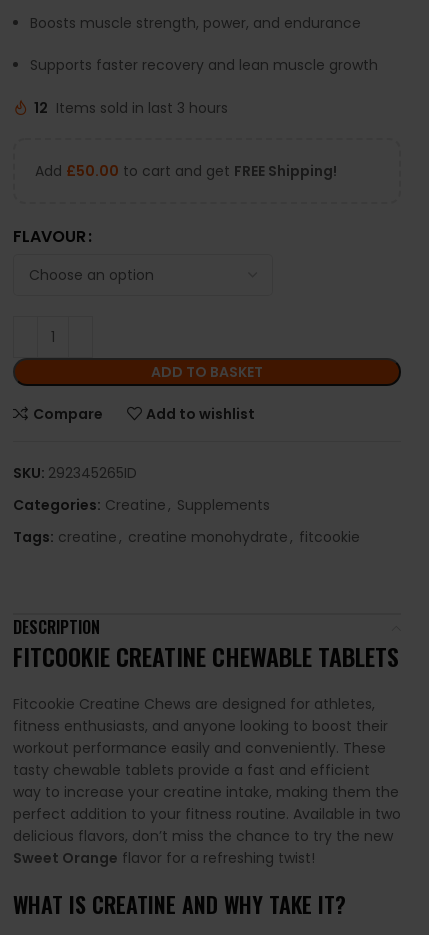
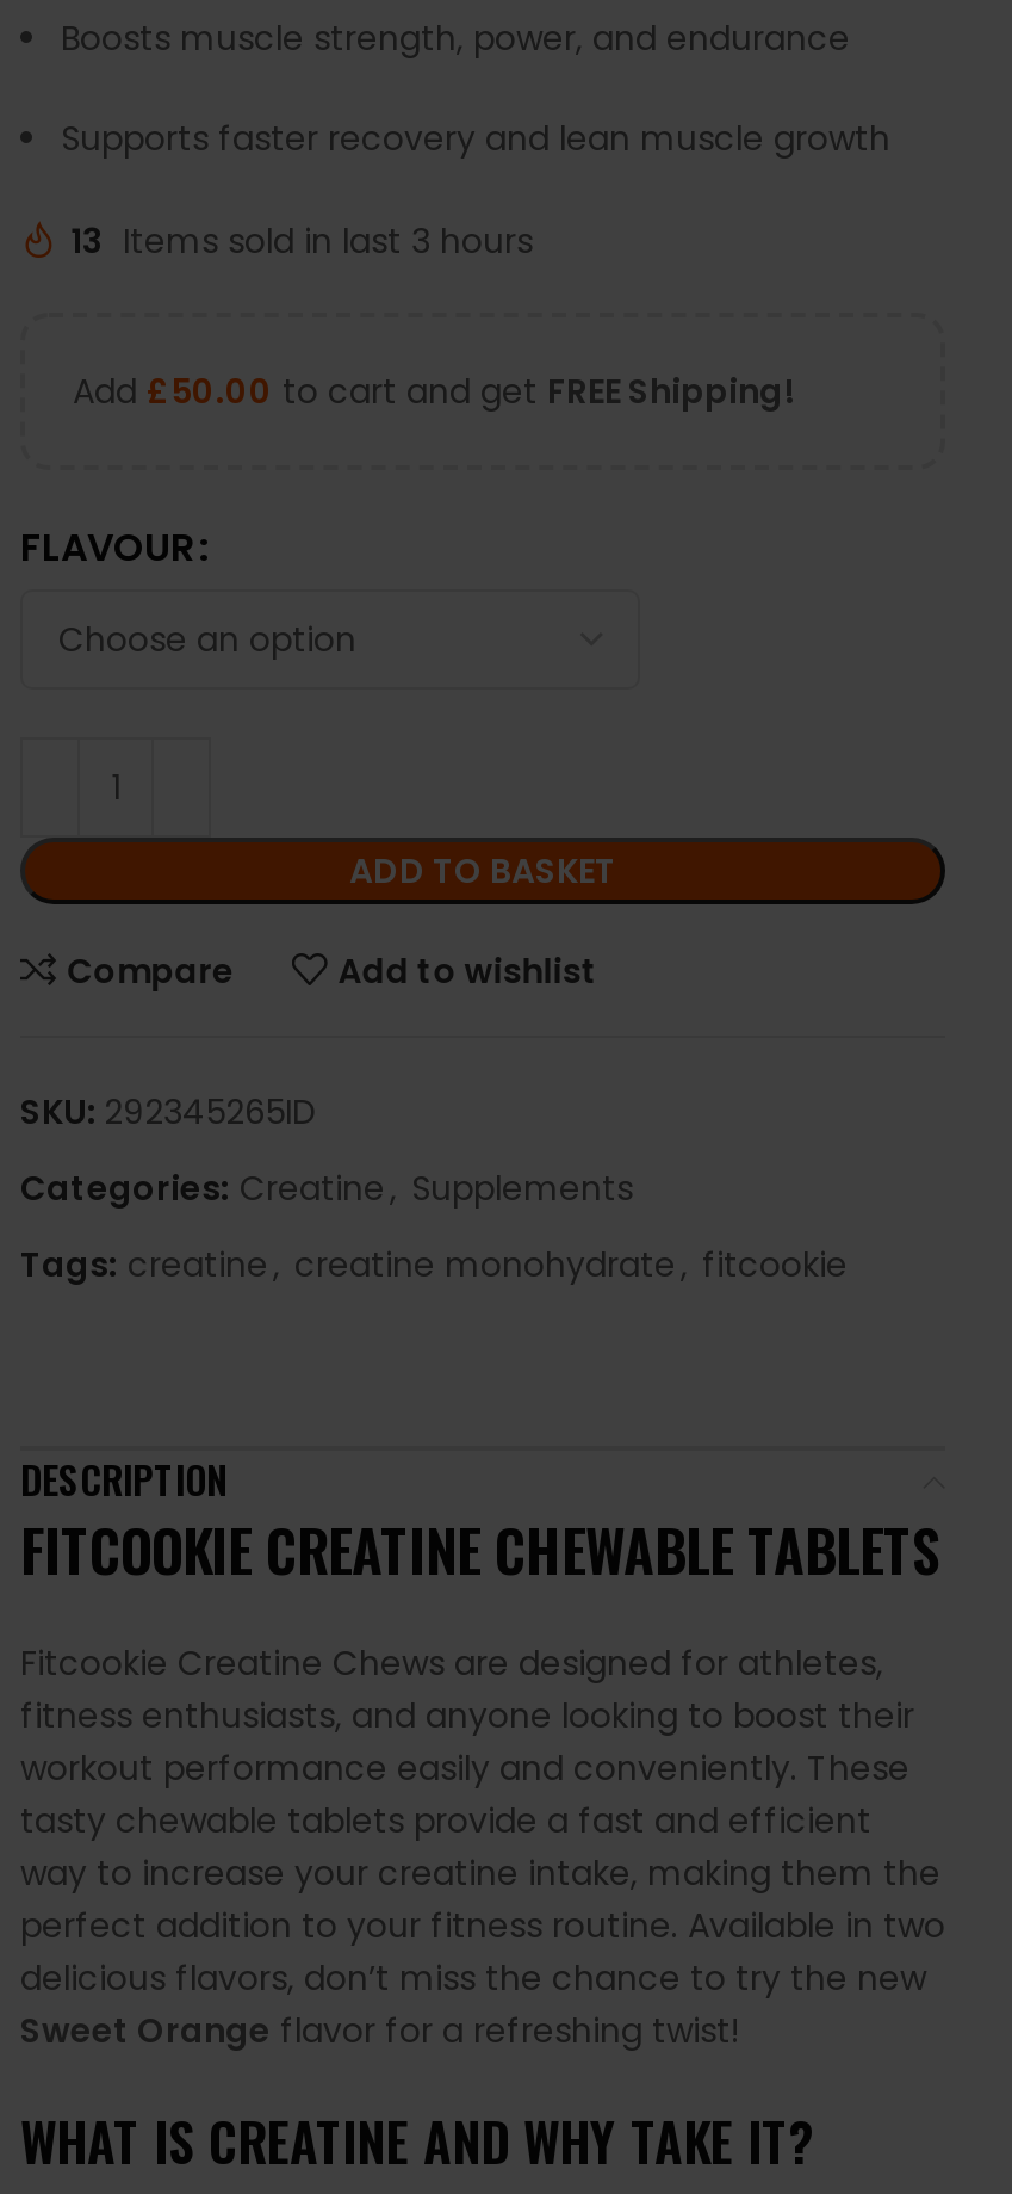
- 12 Items sold in last 3 hours
+ 13 Items sold in last 3 hours
